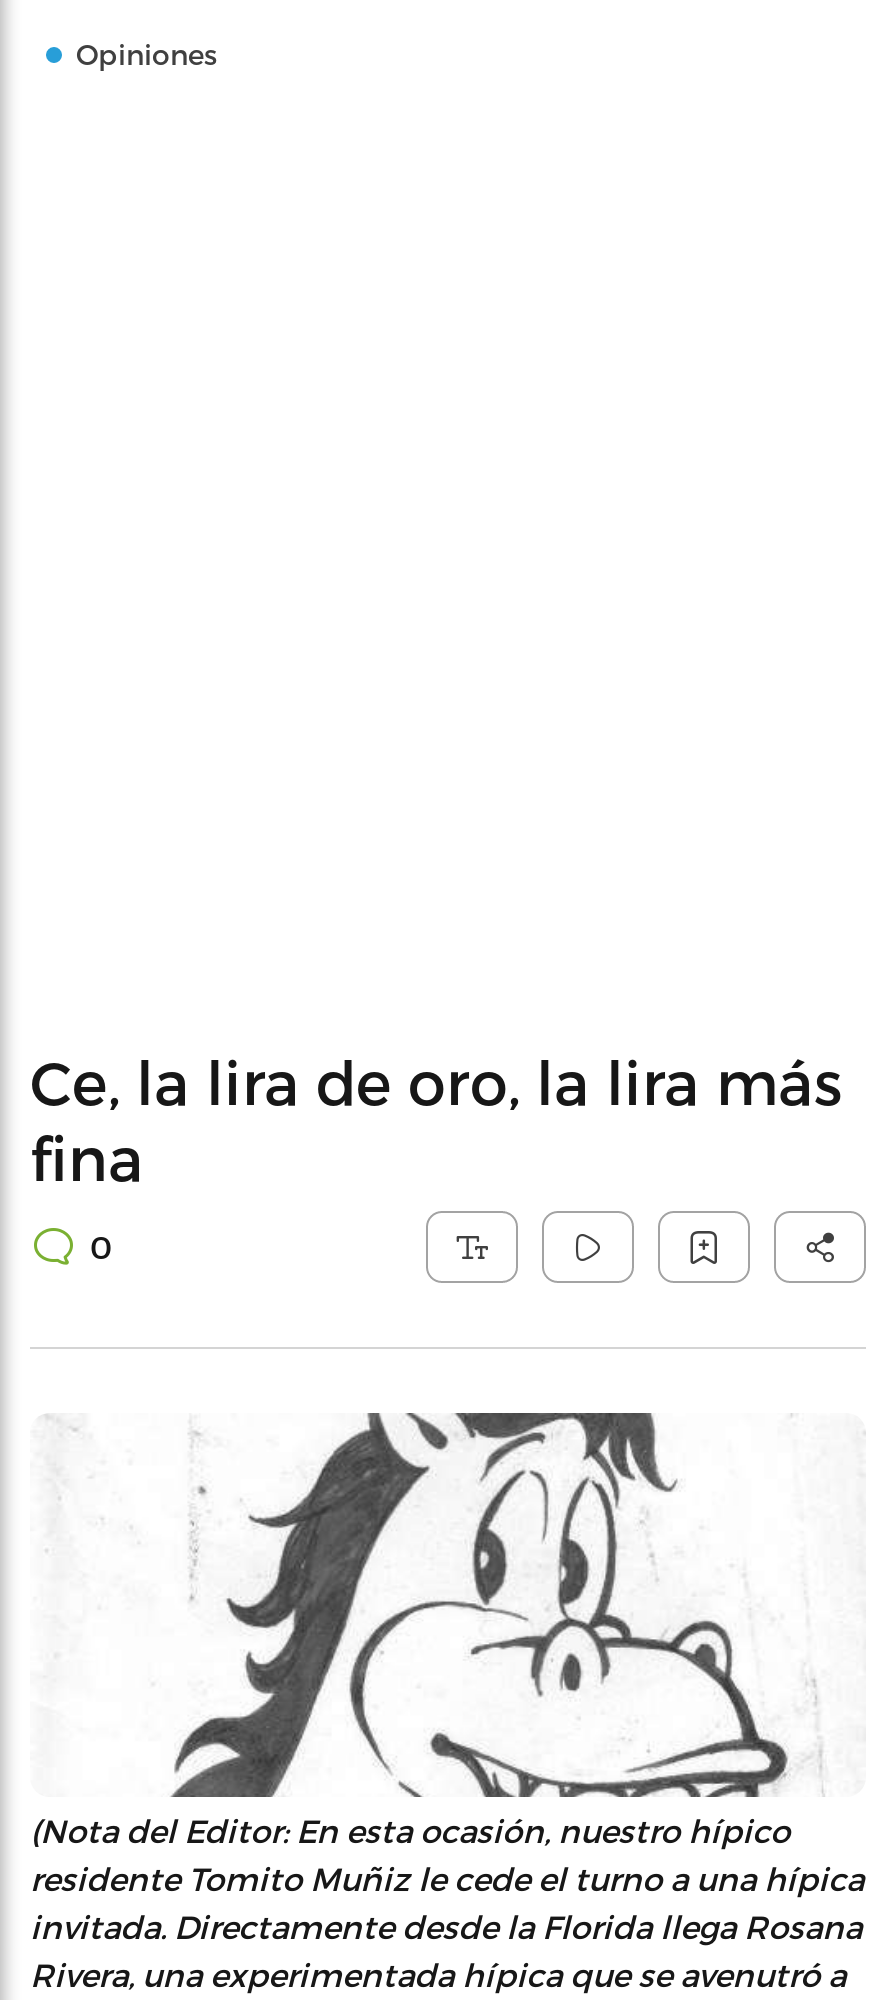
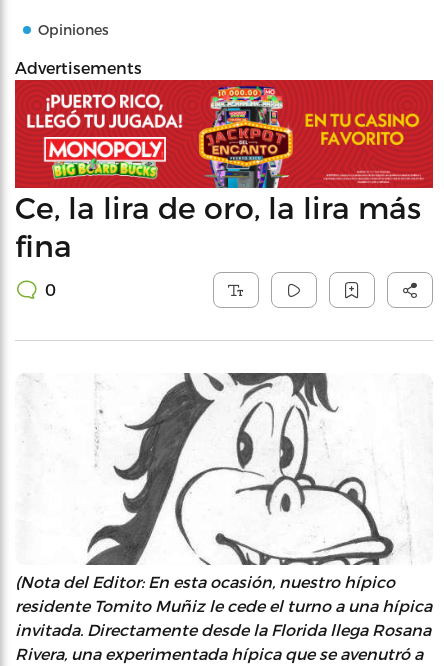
+ [image]

+ Advertisements
